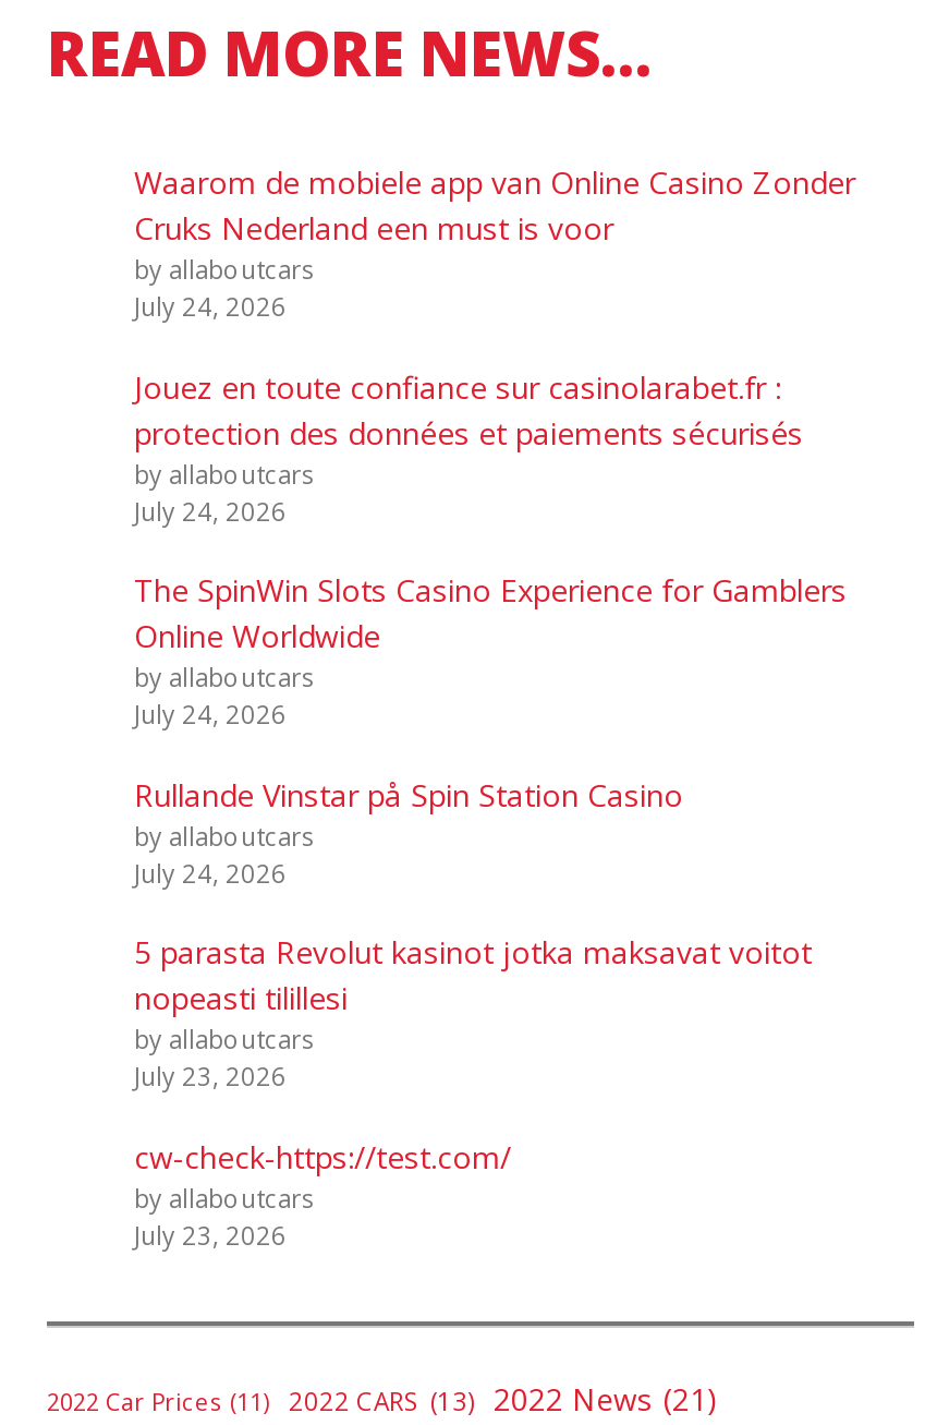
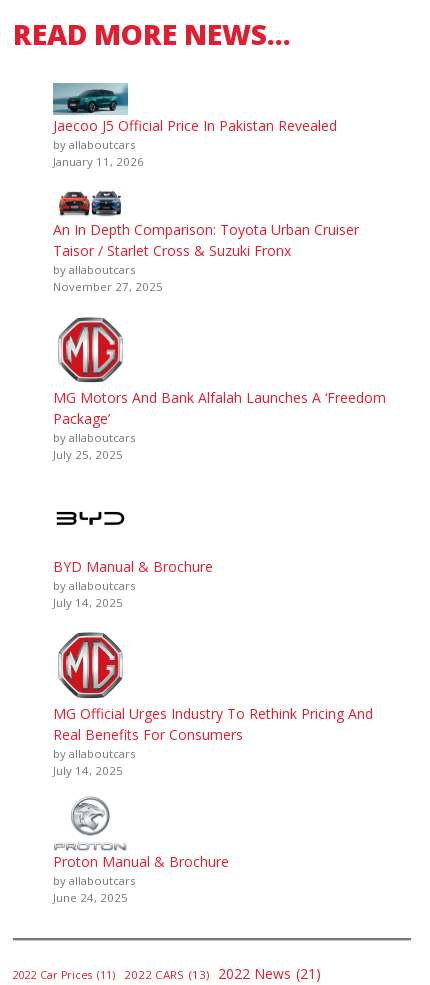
- Waarom de mobiele app van Online Casino Zonder
- Cruks Nederland een must is voor
+ Jaecoo J5 Official Price In Pakistan Revealed

- July 24, 2026
+ January 11, 2026

- Jouez en toute confiance sur casinolarabet.fr :
- protection des données et paiements sécurisés
+ An In Depth Comparison: Toyota Urban Cruiser
+ Taisor / Starlet Cross & Suzuki Fronx

- July 24, 2026
+ November 27, 2025

- The SpinWin Slots Casino Experience for Gamblers
- Online Worldwide
+ MG Motors And Bank Alfalah Launches A ‘Freedom
+ Package’

- July 24, 2026
+ July 25, 2025

- Rullande Vinstar på Spin Station Casino
+ BYD Manual & Brochure

- July 24, 2026
+ July 14, 2025

- 5 parasta Revolut kasinot jotka maksavat voitot
- nopeasti tilillesi
+ MG Official Urges Industry To Rethink Pricing And
+ Real Benefits For Consumers

- July 23, 2026
+ July 14, 2025

- cw-check-https://test.com/
+ Proton Manual & Brochure

- July 23, 2026
+ June 24, 2025
